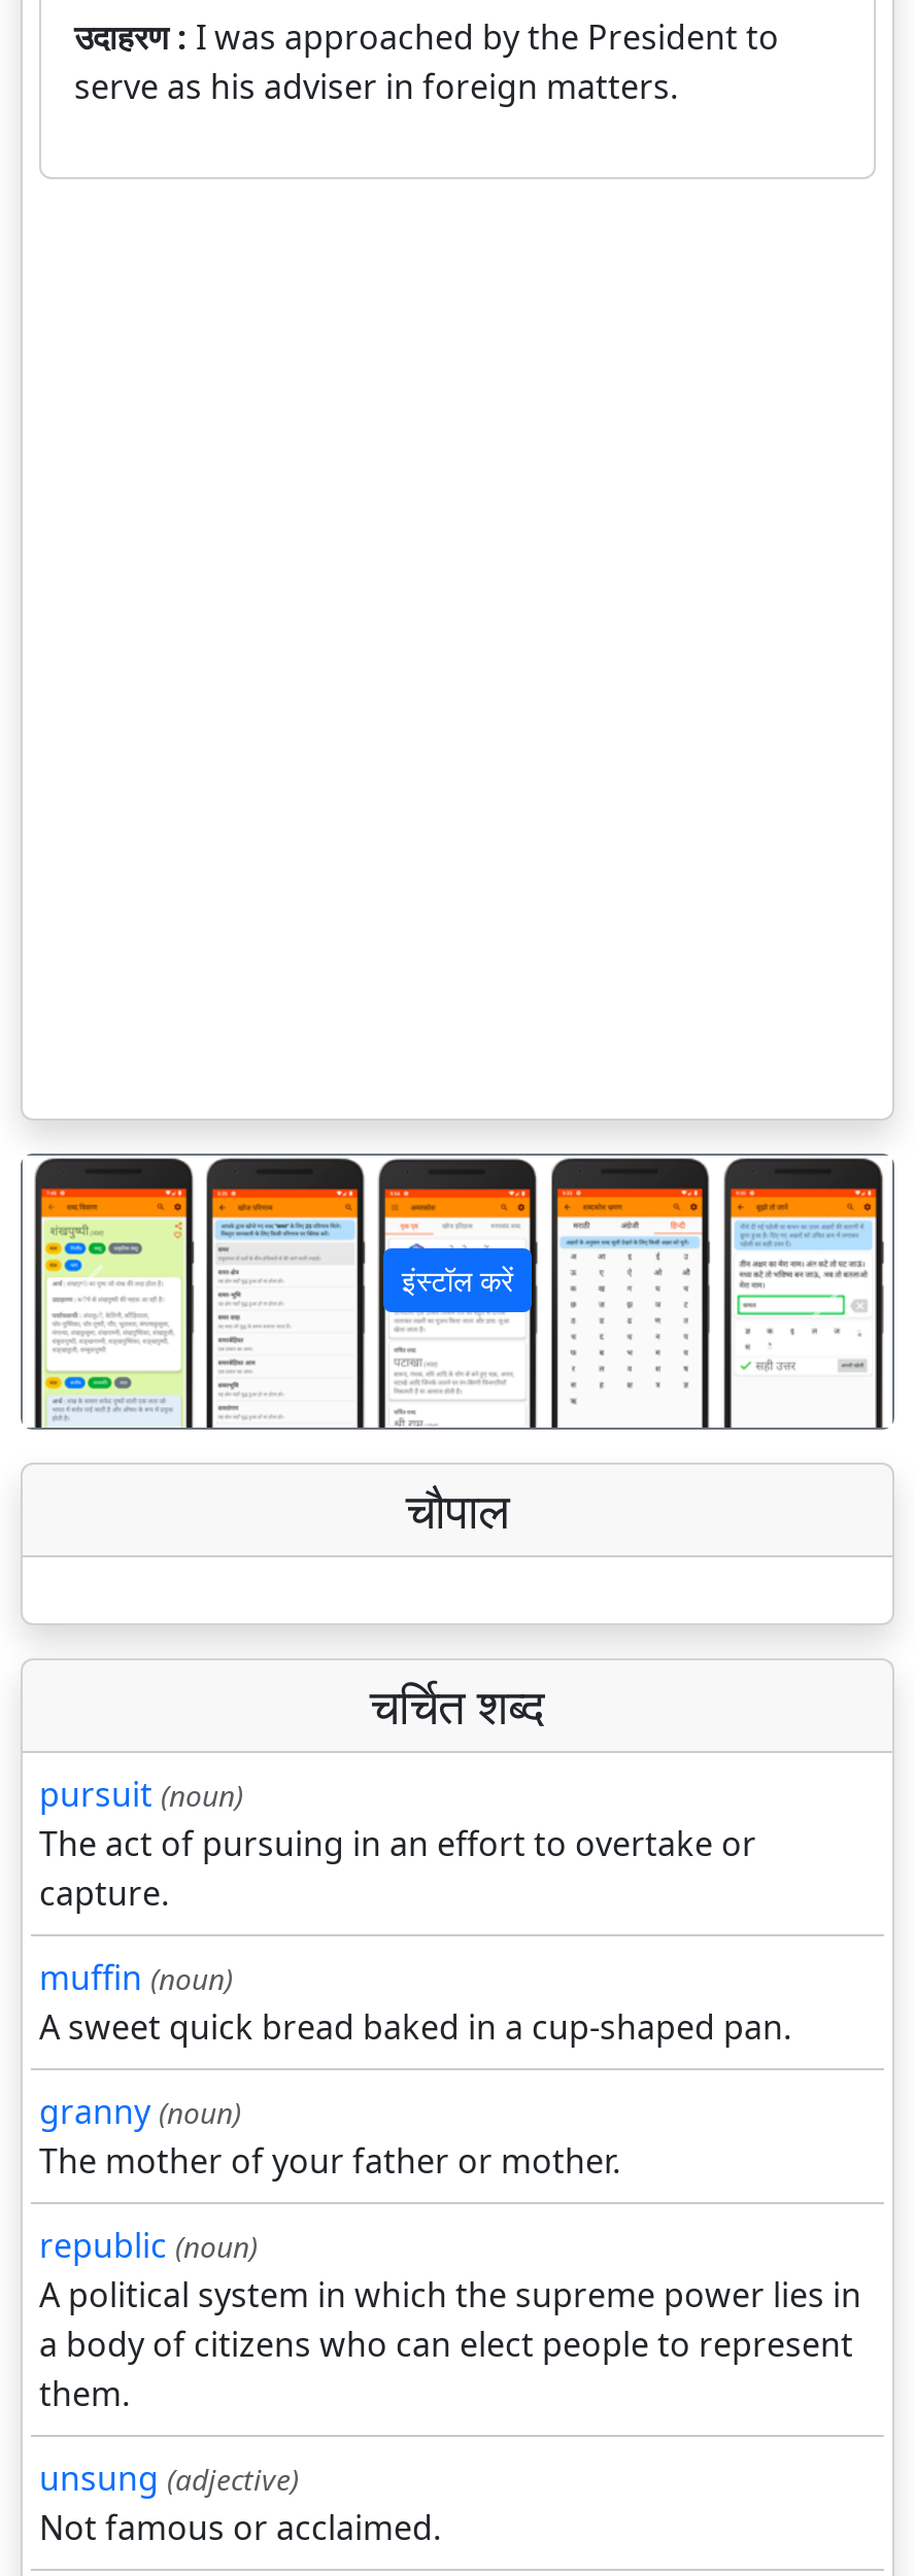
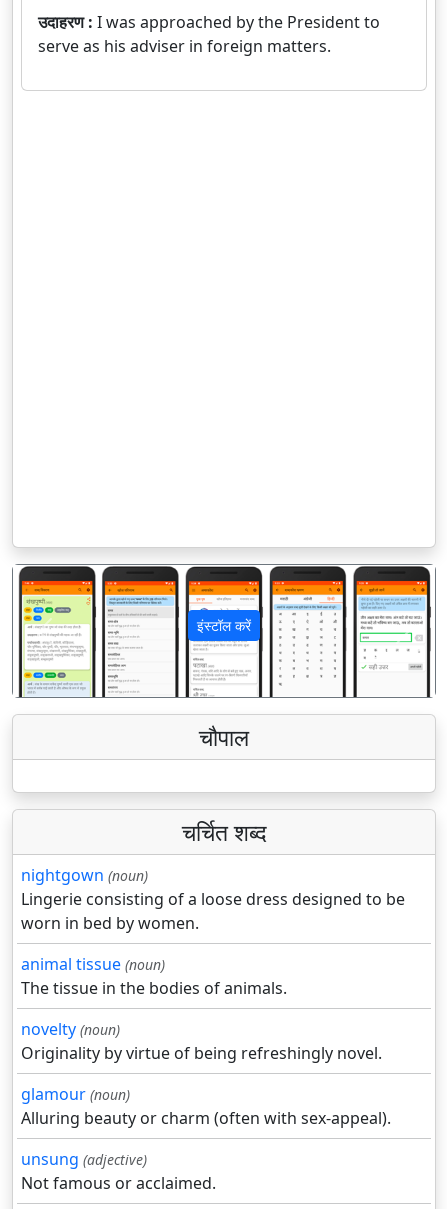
- pursuit (noun)
- The act of pursuing in an effort to overtake or
- capture.
+ nightgown (noun)
+ Lingerie consisting of a loose dress designed to be
+ worn in bed by women.

- muffin (noun)
- A sweet quick bread baked in a cup-shaped pan.
+ animal tissue (noun)
+ The tissue in the bodies of animals.

- granny (noun)
- The mother of your father or mother.
+ novelty (noun)
+ Originality by virtue of being refreshingly novel.

- republic (noun)
- A political system in which the supreme power lies in
- a body of citizens who can elect people to represent
- them.
+ glamour (noun)
+ Alluring beauty or charm (often with sex-appeal).
